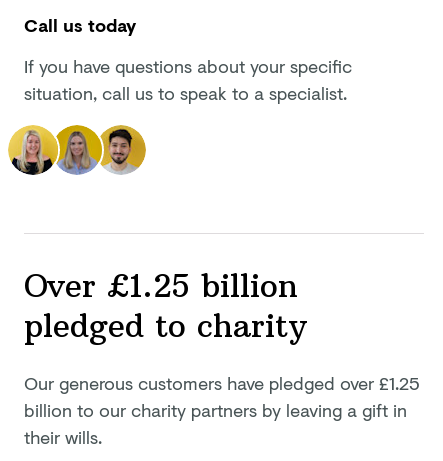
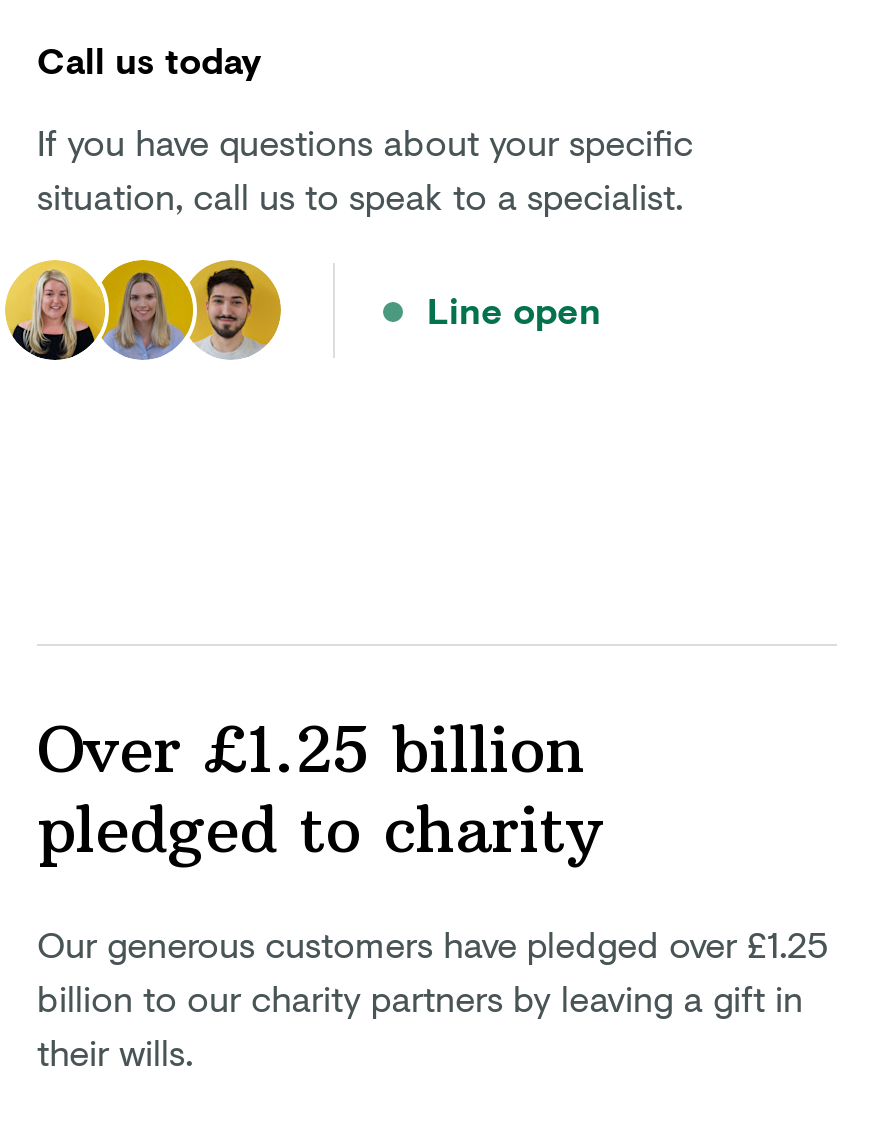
+ Line open
